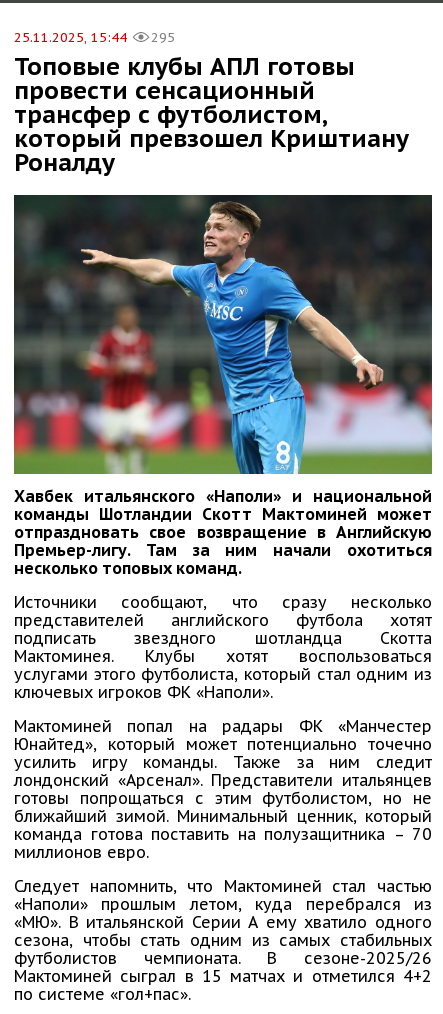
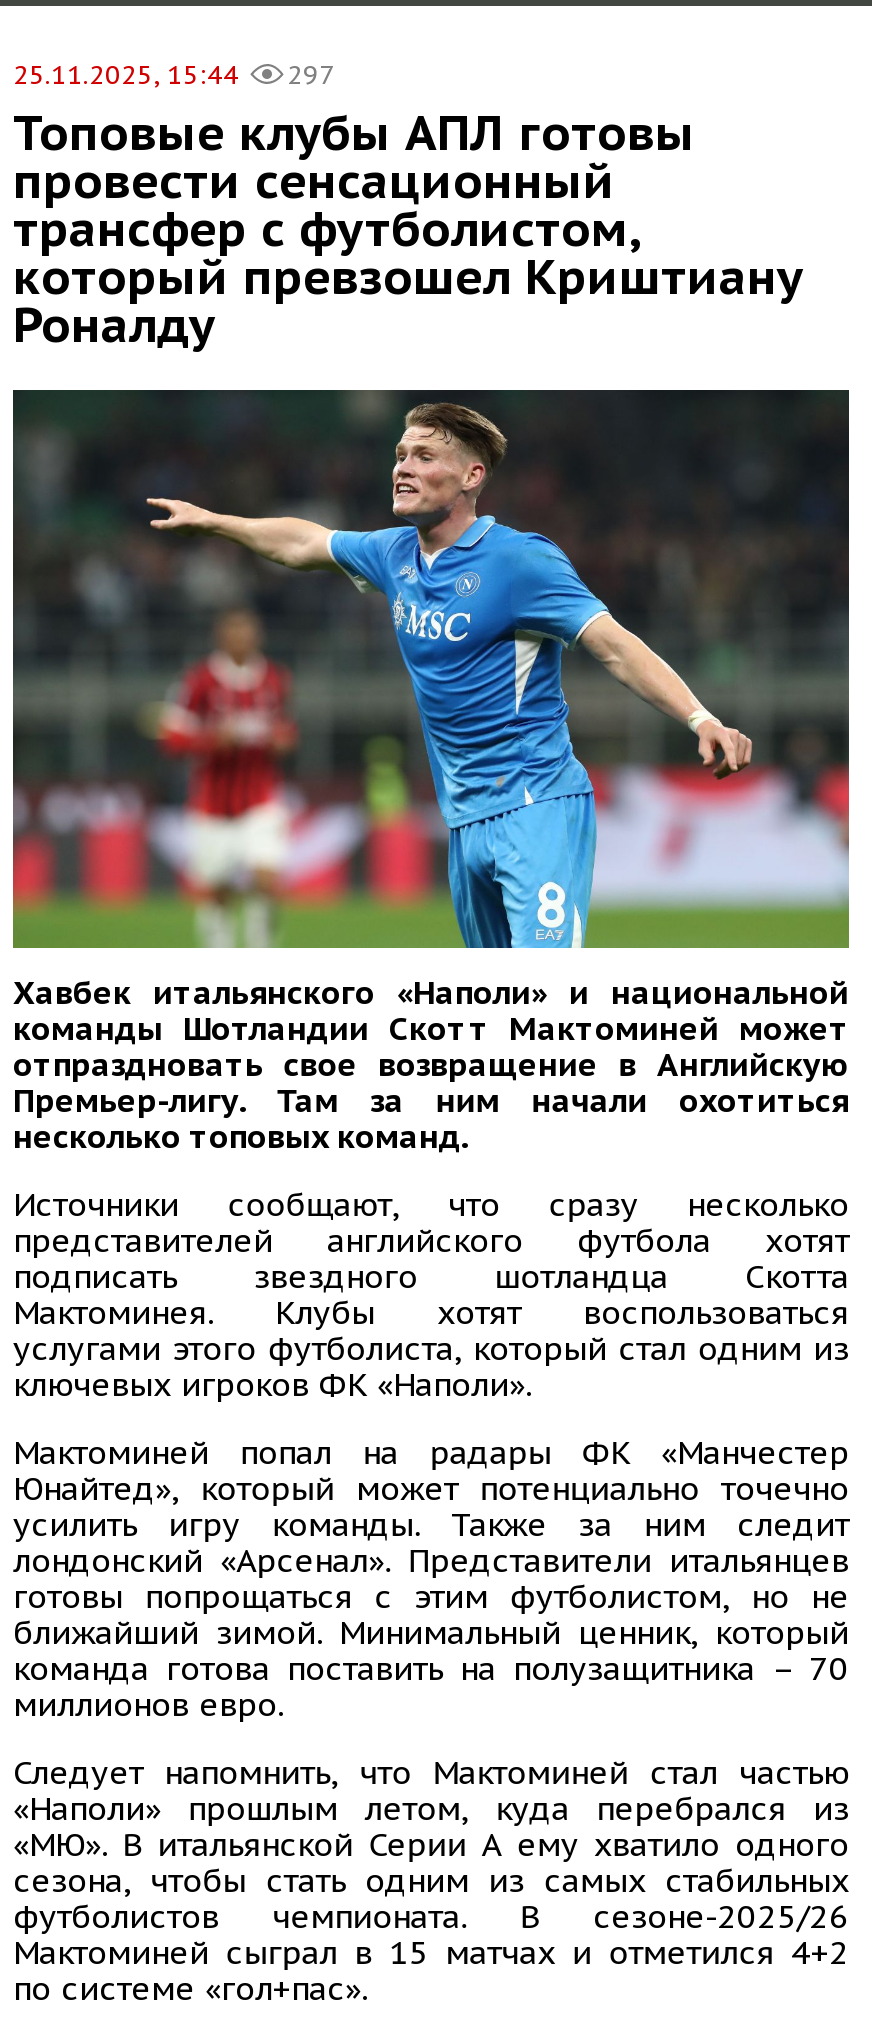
- 25.11.2025, 15:44 295
+ 25.11.2025, 15:44 297
